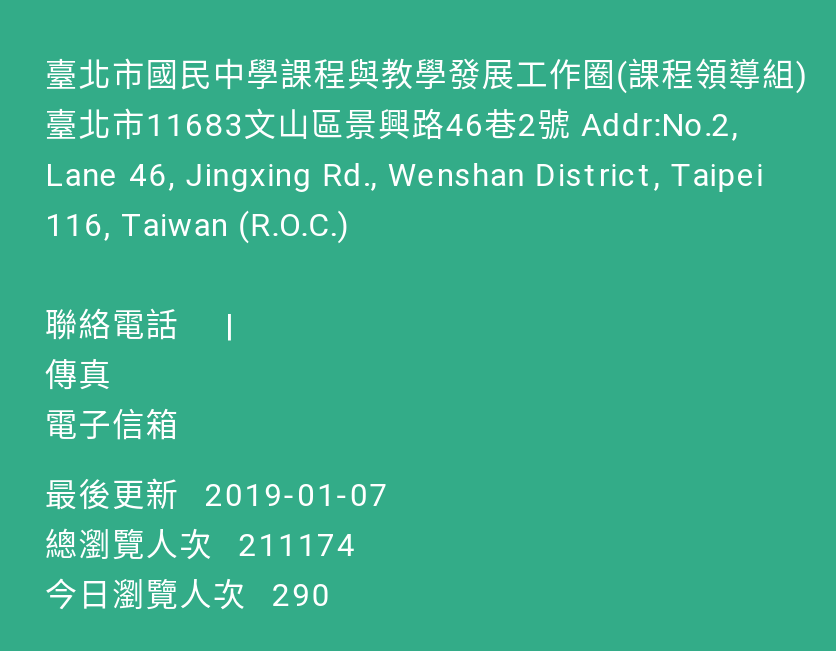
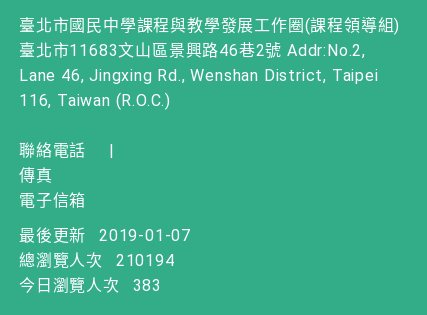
- 總瀏覽人次 211174
+ 總瀏覽人次 210194

- 今日瀏覽人次 290
+ 今日瀏覽人次 383
